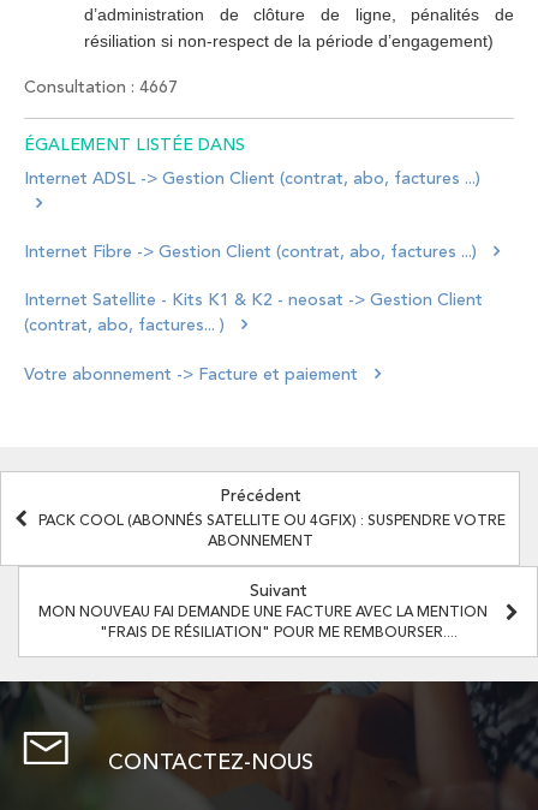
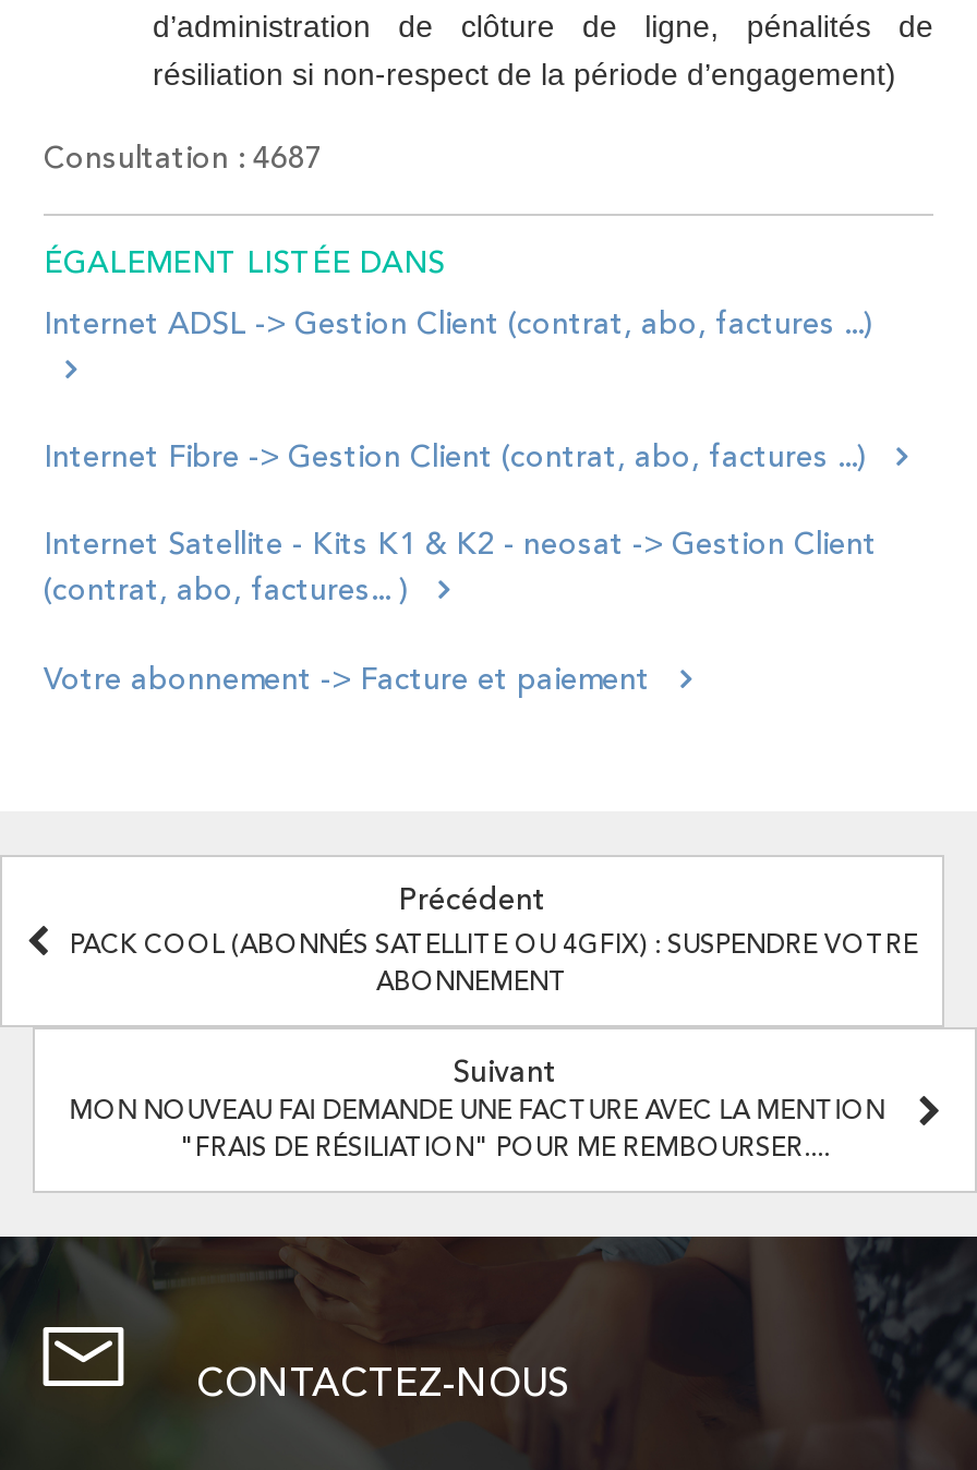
- Consultation : 4667
+ Consultation : 4687
